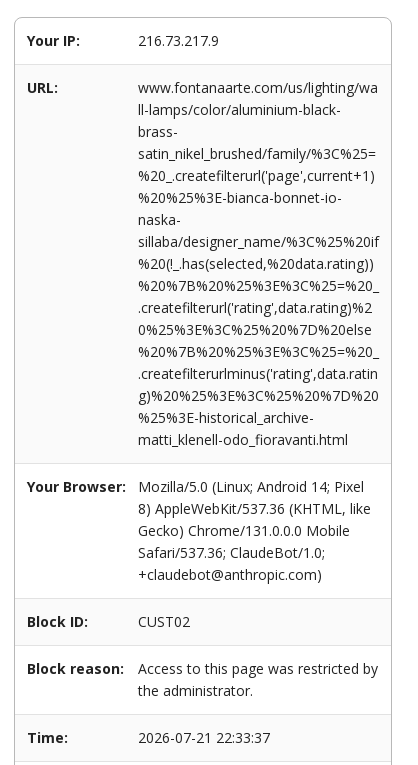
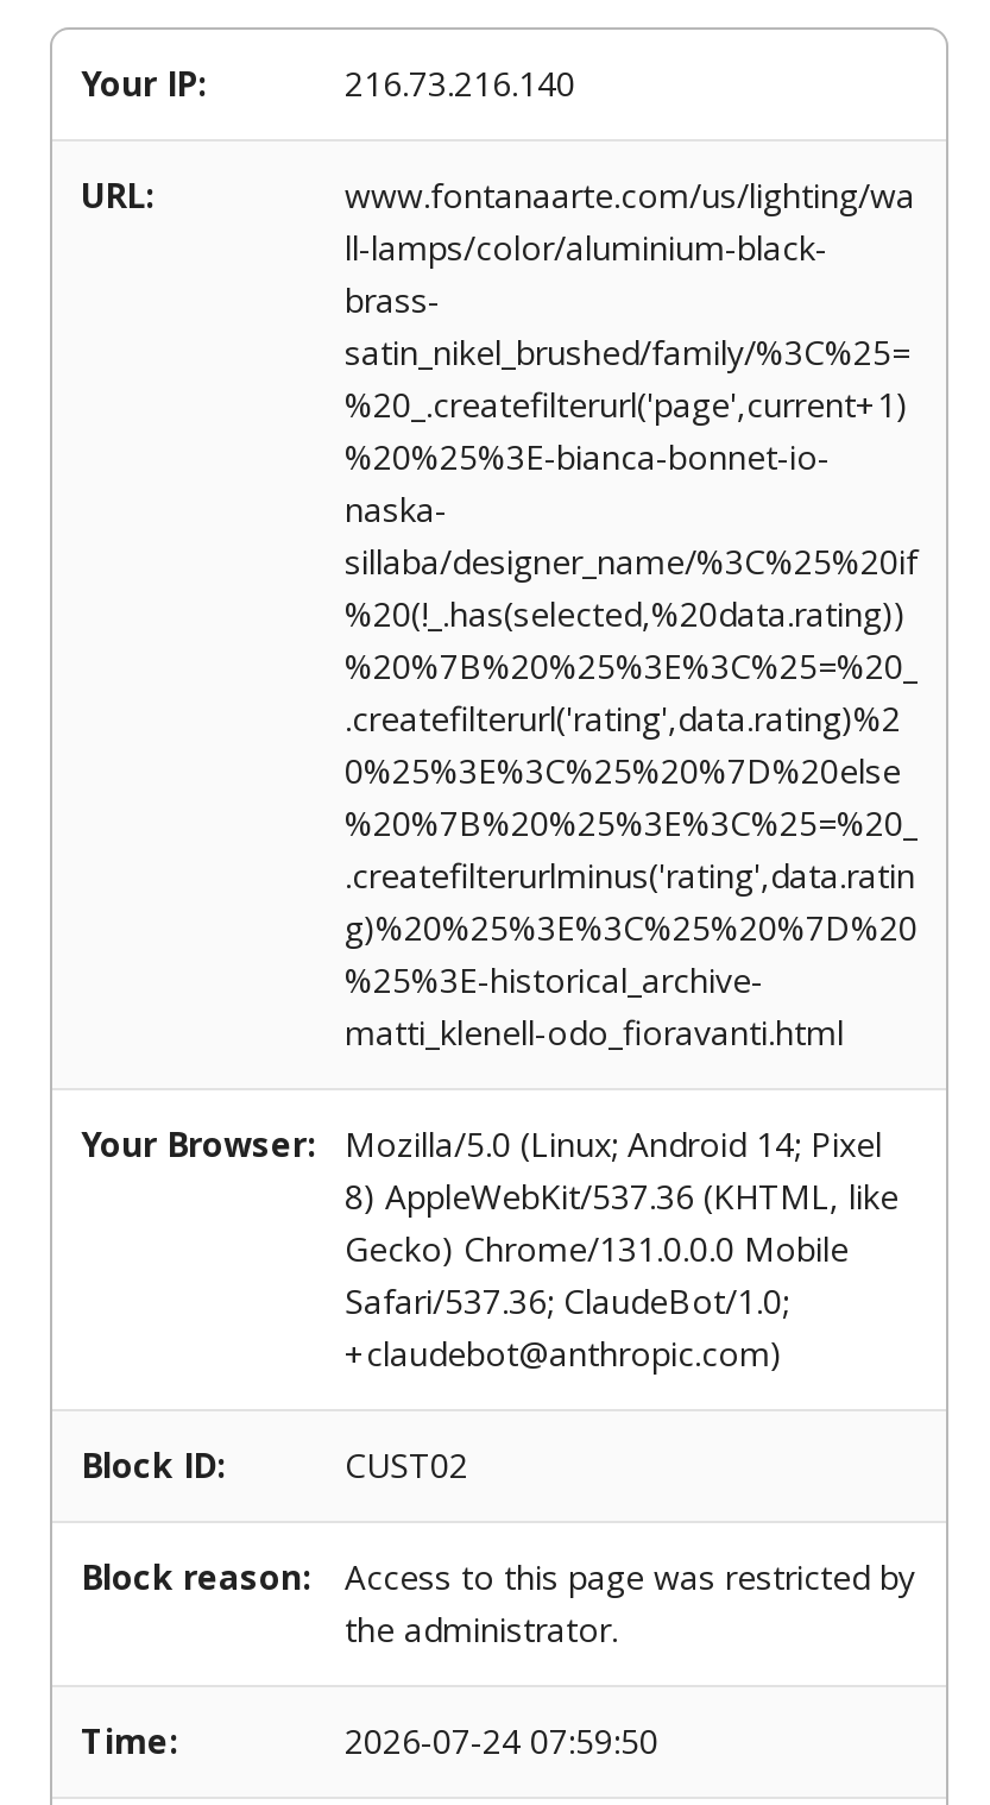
- 216.73.217.9
+ 216.73.216.140

- 2026-07-21 22:33:37
+ 2026-07-24 07:59:50
